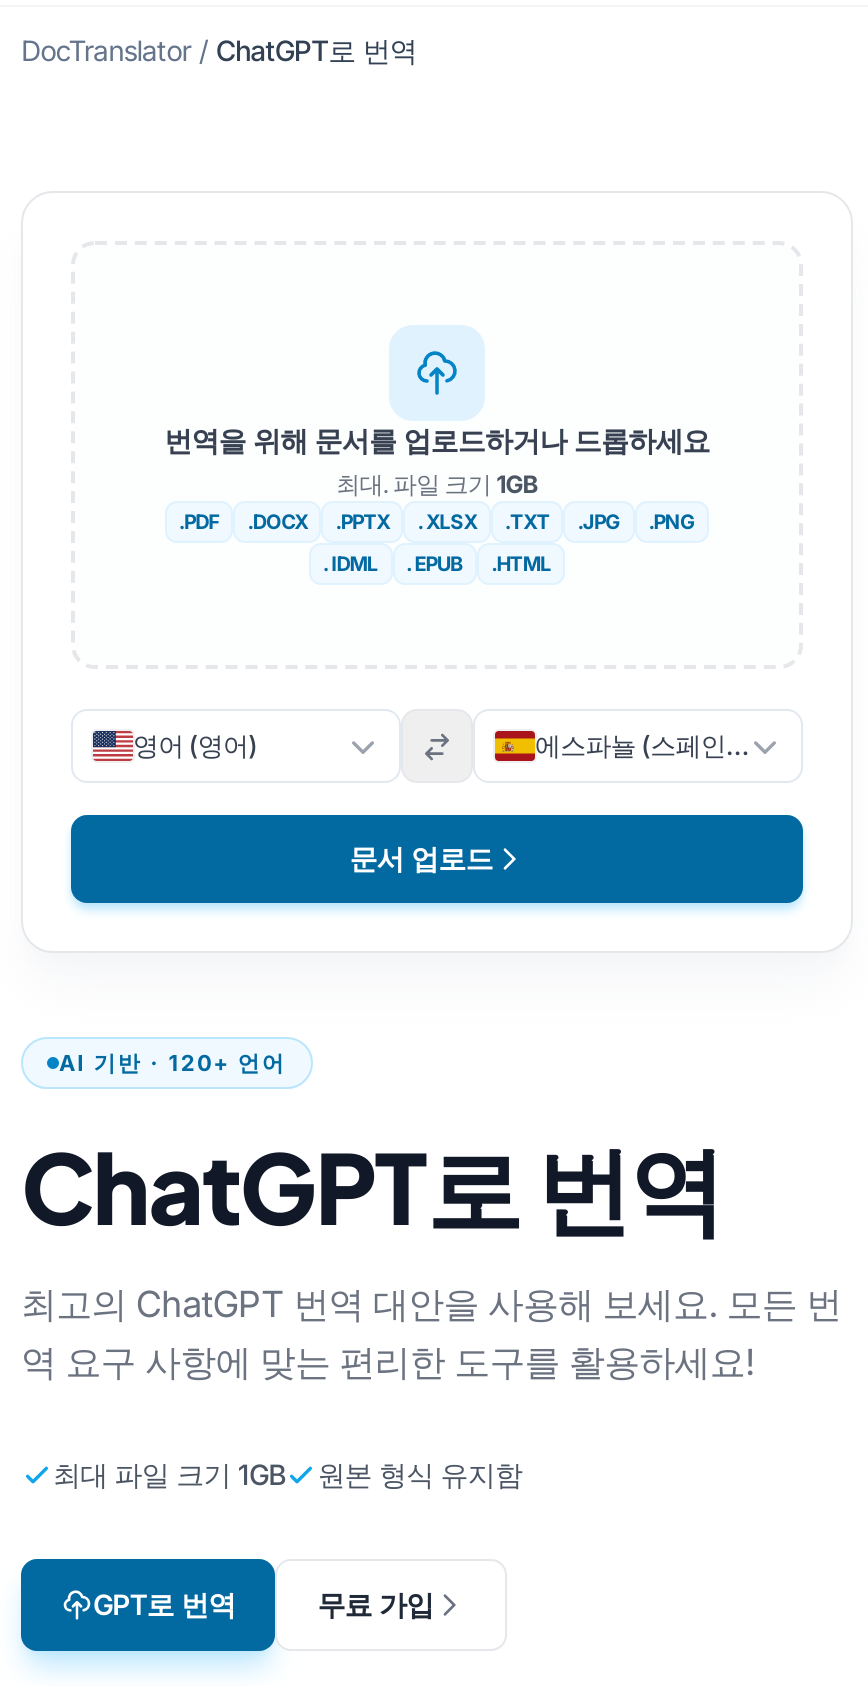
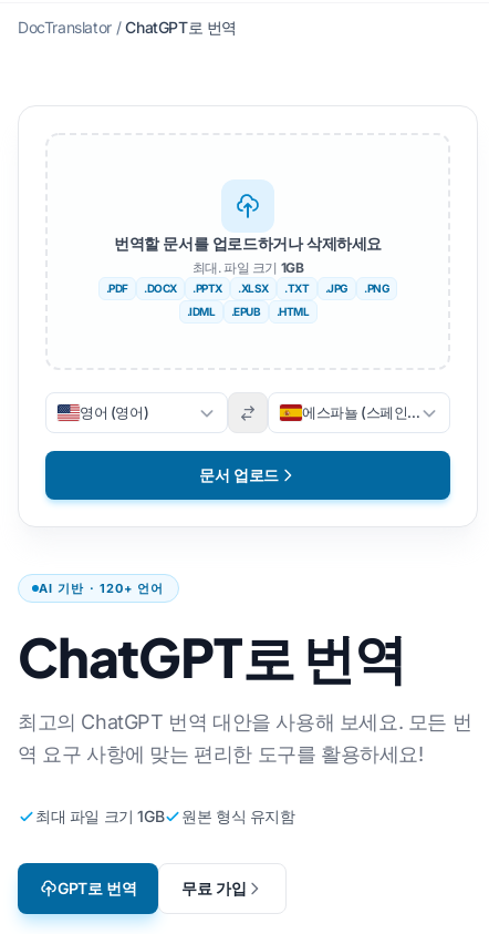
- 번역을 위해 문서를 업로드하거나 드롭하세요
+ 번역할 문서를 업로드하거나 삭제하세요

- . XLSX
+ .XLSX
